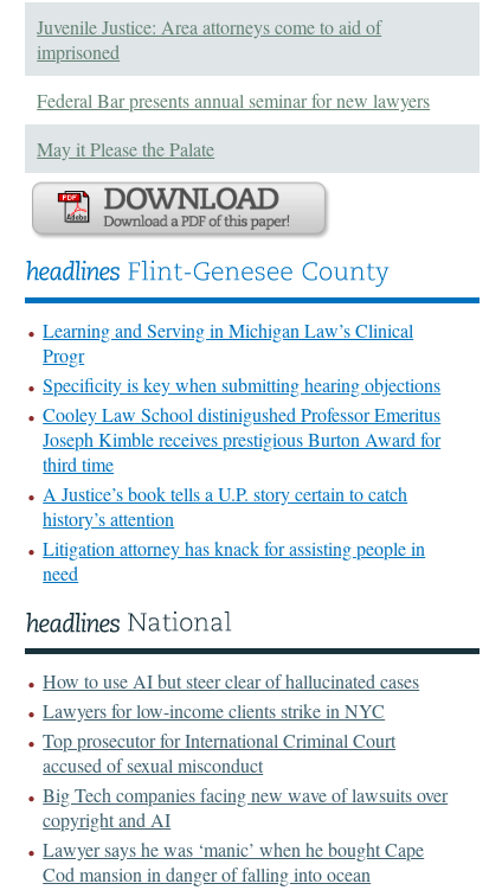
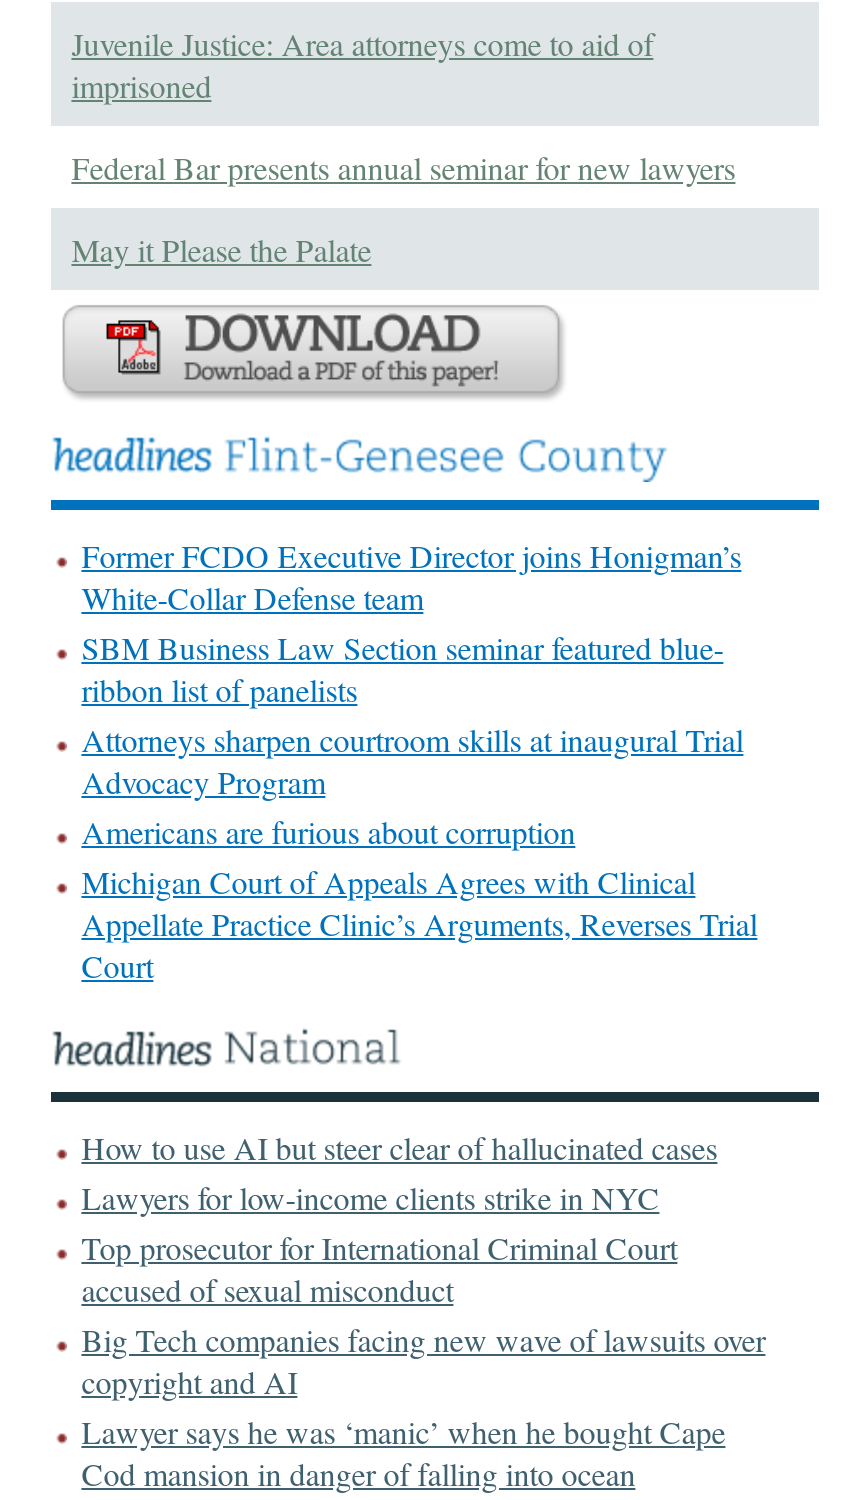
- Learning and Serving in Michigan Law’s Clinical
- Progr
- Specificity is key when submitting hearing objections
- Cooley Law School distinigushed Professor Emeritus
- Joseph Kimble receives prestigious Burton Award for
- third time
- A Justice’s book tells a U.P. story certain to catch
- history’s attention
- Litigation attorney has knack for assisting people in
- need
+ Former FCDO Executive Director joins Honigman’s
+ White-Collar Defense team
+ SBM Business Law Section seminar featured blue-
+ ribbon list of panelists
+ Attorneys sharpen courtroom skills at inaugural Trial
+ Advocacy Program
+ Americans are furious about corruption
+ Michigan Court of Appeals Agrees with Clinical
+ Appellate Practice Clinic’s Arguments, Reverses Trial
+ Court
